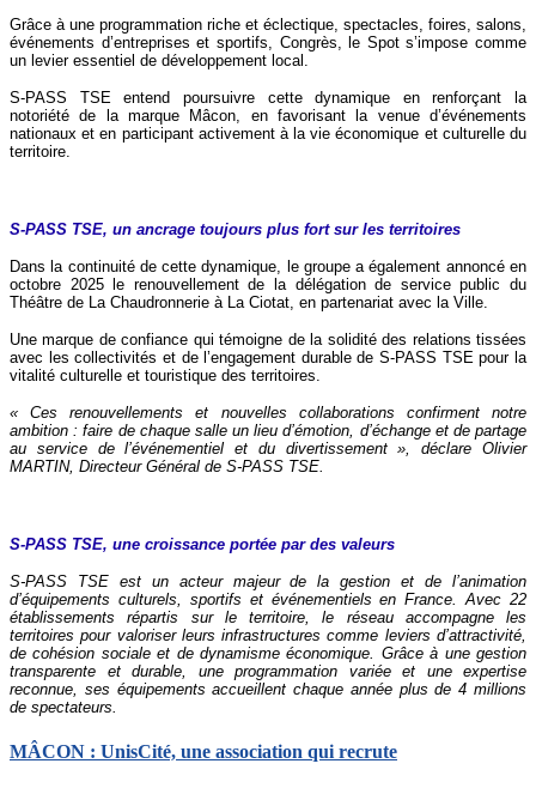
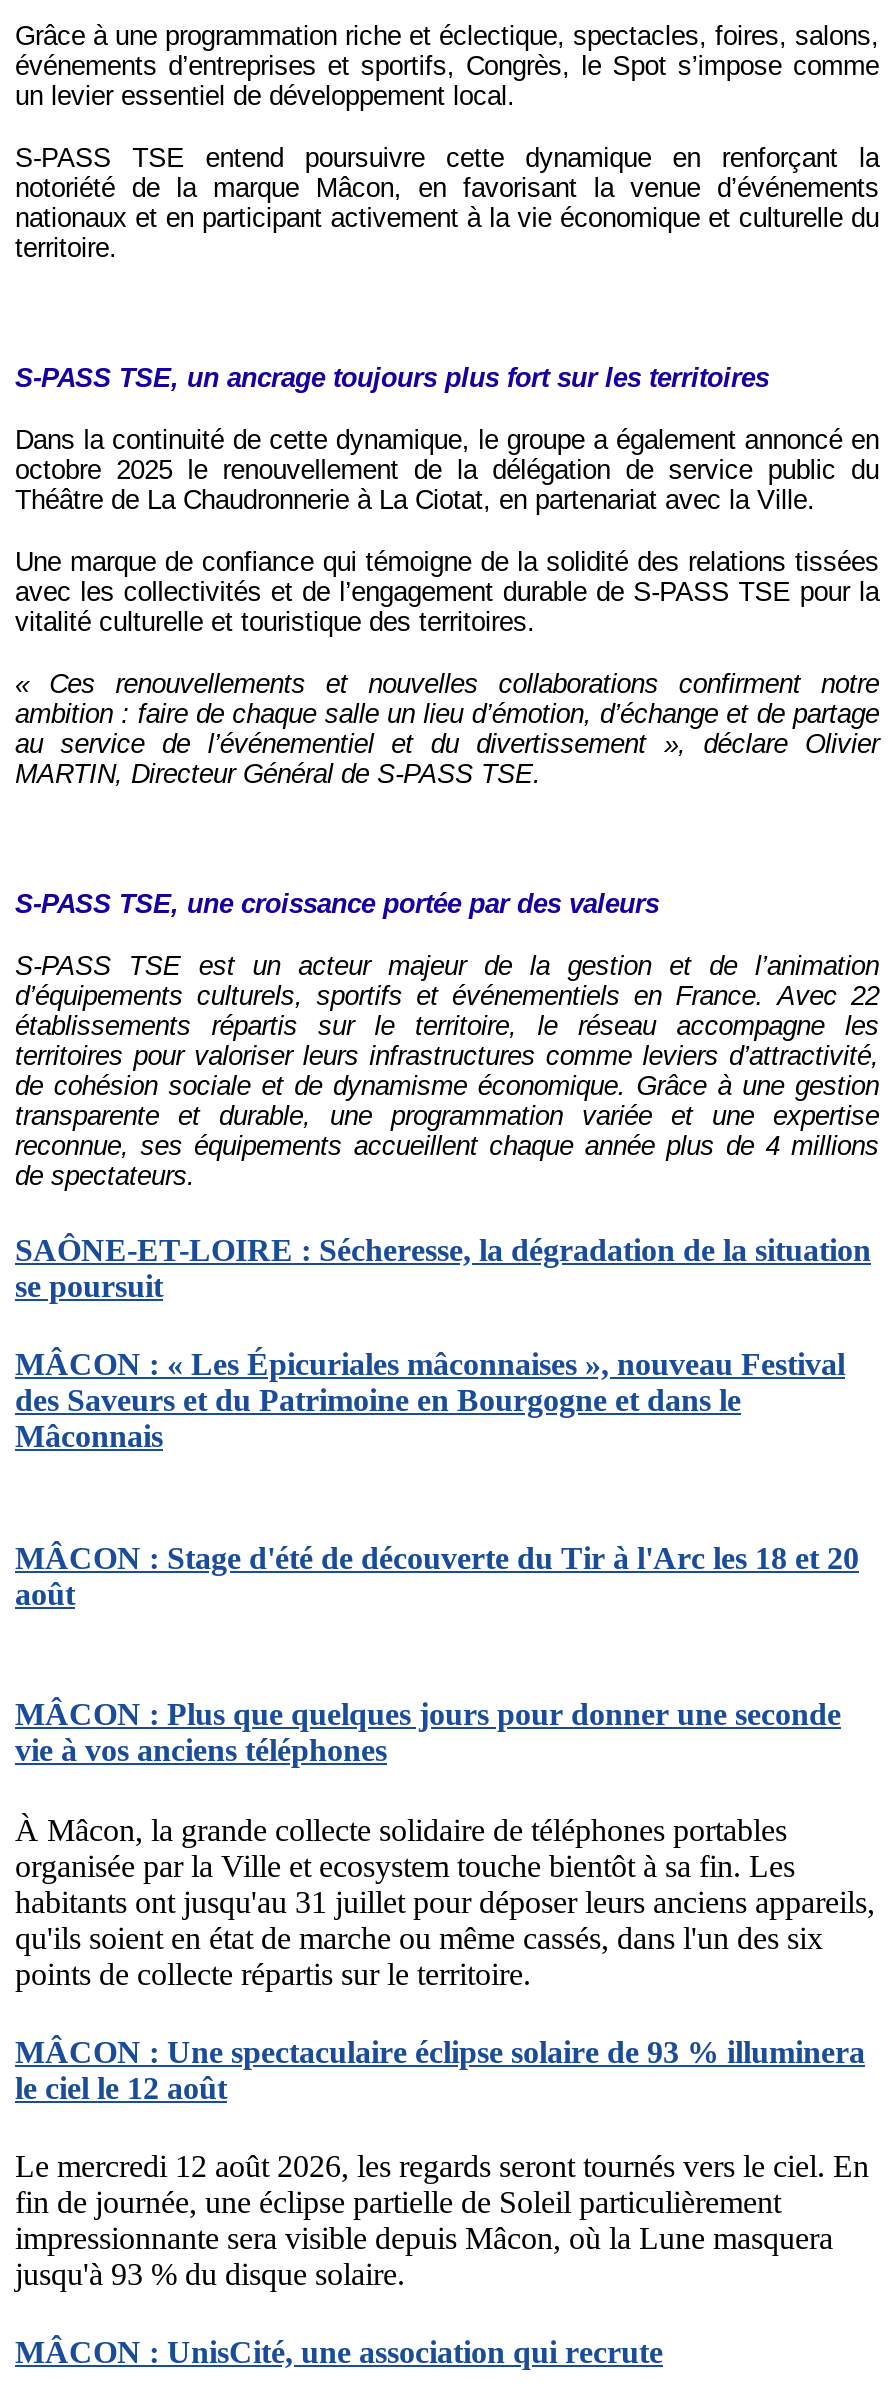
+ SAÔNE-ET-LOIRE : Sécheresse, la dégradation de la situation
+ se poursuit
+ MÂCON : « Les Épicuriales mâconnaises », nouveau Festival
+ des Saveurs et du Patrimoine en Bourgogne et dans le
+ Mâconnais

+ MÂCON : Stage d'été de découverte du Tir à l'Arc les 18 et 20
+ août

+ MÂCON : Plus que quelques jours pour donner une seconde
+ vie à vos anciens téléphones
+ À Mâcon, la grande collecte solidaire de téléphones portables
+ organisée par la Ville et ecosystem touche bientôt à sa fin. Les
+ habitants ont jusqu'au 31 juillet pour déposer leurs anciens appareils,
+ qu'ils soient en état de marche ou même cassés, dans l'un des six
+ points de collecte répartis sur le territoire.
+ MÂCON : Une spectaculaire éclipse solaire de 93 % illuminera
+ le ciel le 12 août
+ Le mercredi 12 août 2026, les regards seront tournés vers le ciel. En
+ fin de journée, une éclipse partielle de Soleil particulièrement
+ impressionnante sera visible depuis Mâcon, où la Lune masquera
+ jusqu'à 93 % du disque solaire.
